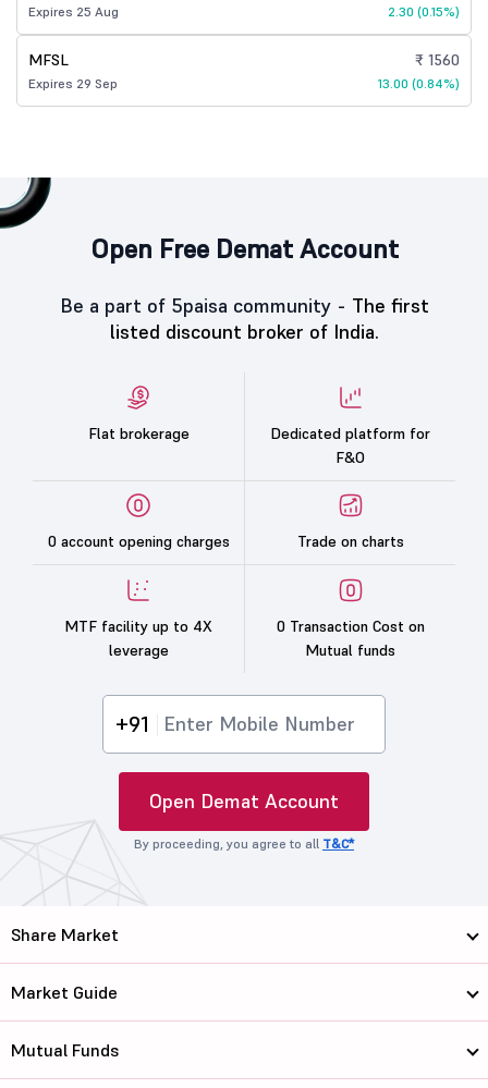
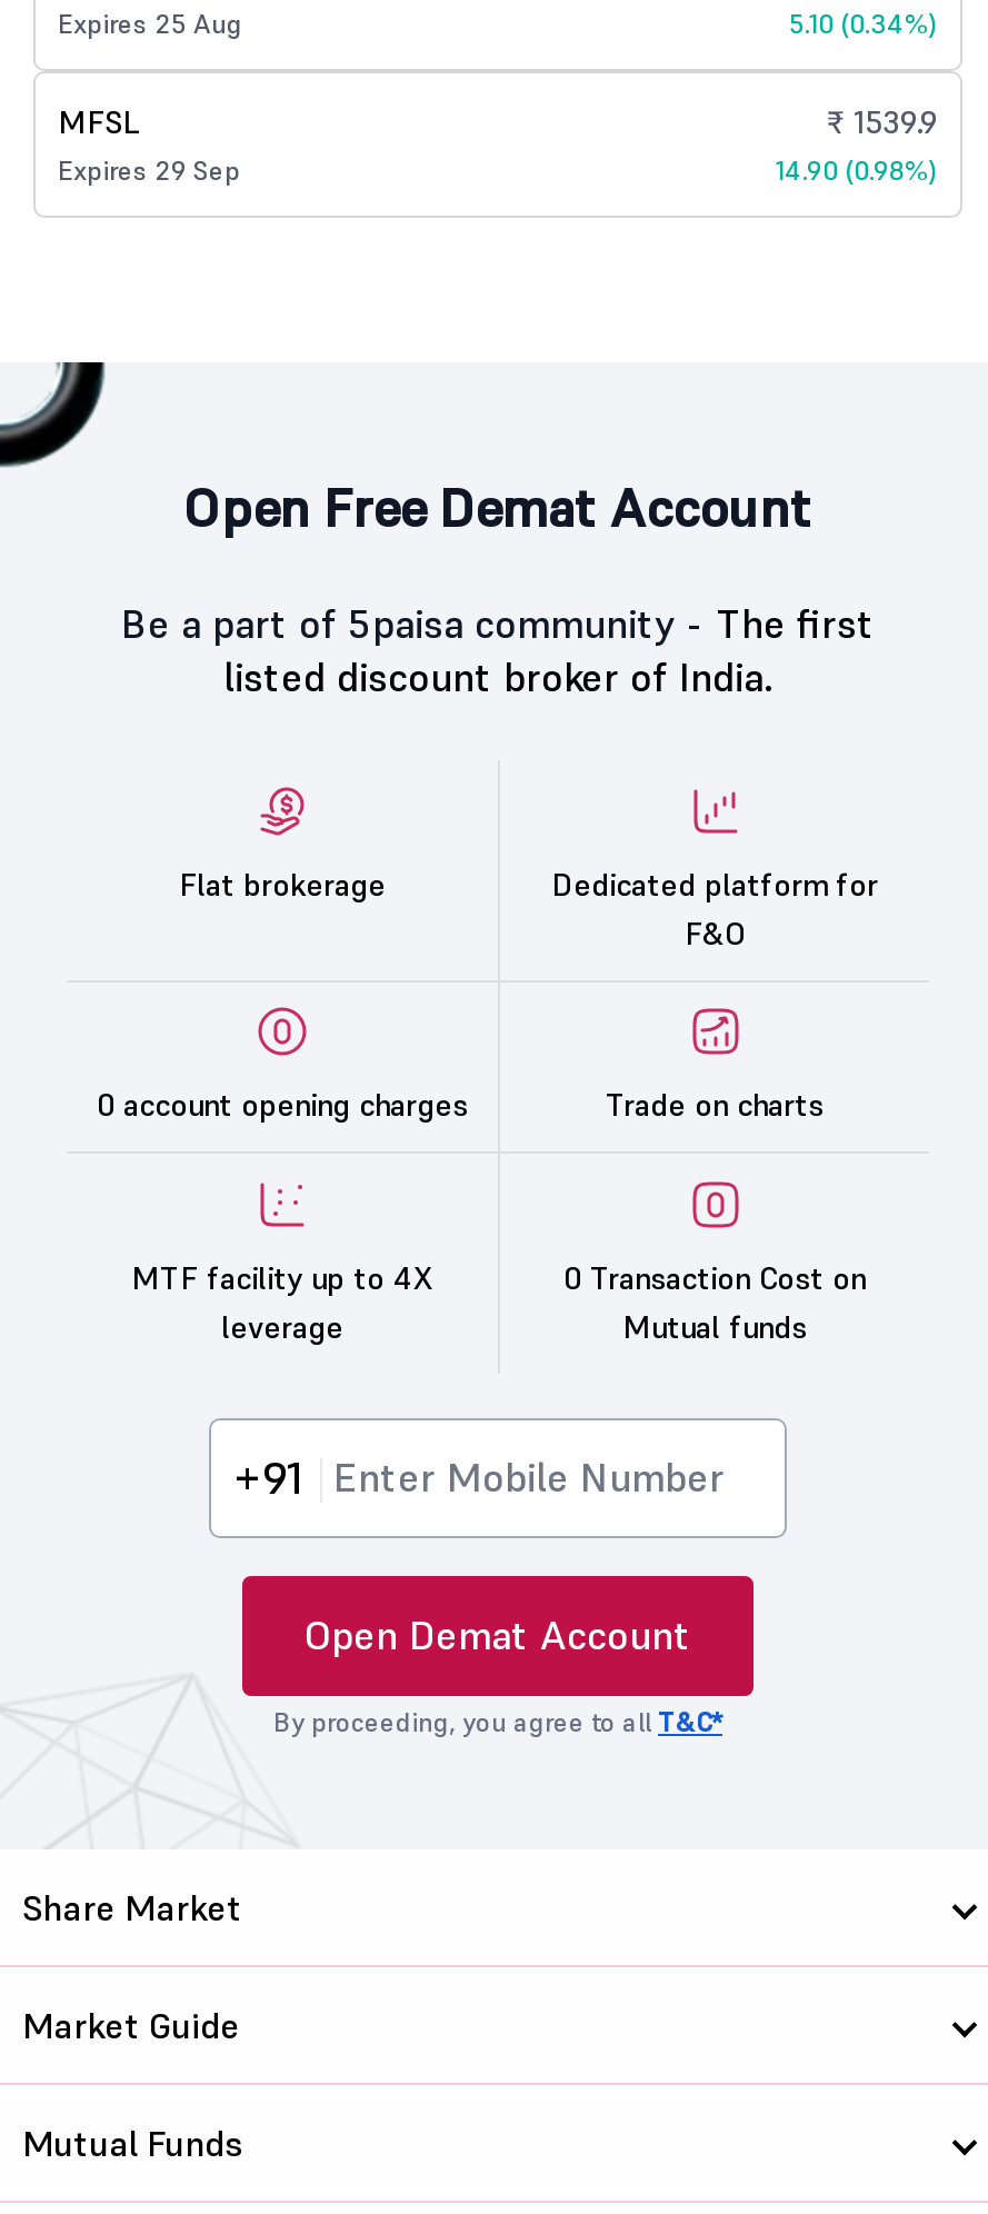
- 2.30 (0.15%)
+ 5.10 (0.34%)

- ₹ 1560
+ ₹ 1539.9

- 13.00 (0.84%)
+ 14.90 (0.98%)
